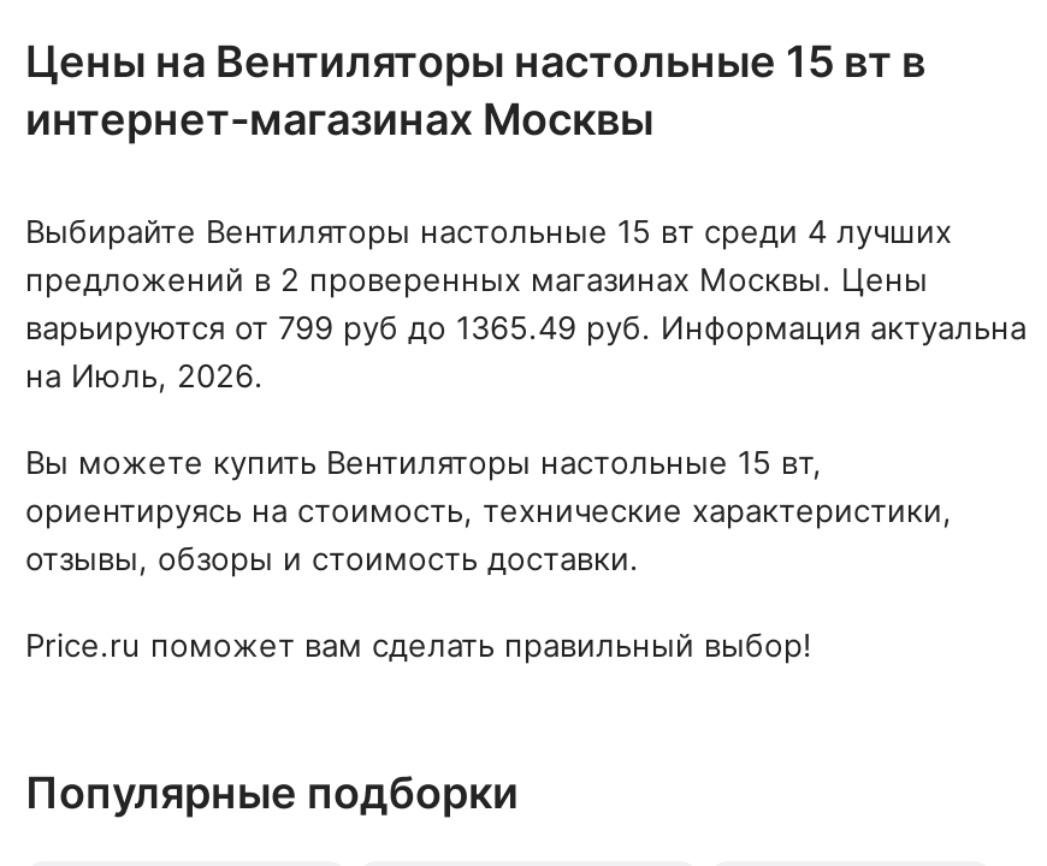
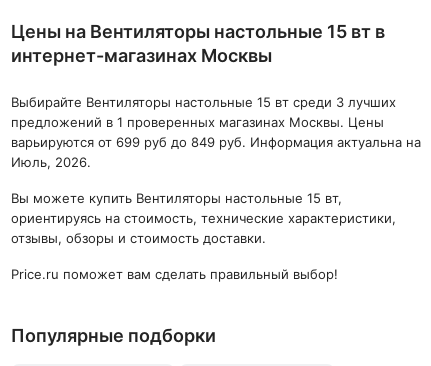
- Выбирайте Вентиляторы настольные 15 вт среди 4 лучших
- предложений в 2 проверенных магазинах Москвы. Цены
- варьируются от 799 руб до 1365.49 руб. Информация актуальна
- на Июль, 2026.
+ Выбирайте Вентиляторы настольные 15 вт среди 3 лучших
+ предложений в 1 проверенных магазинах Москвы. Цены
+ варьируются от 699 руб до 849 руб. Информация актуальна на
+ Июль, 2026.
